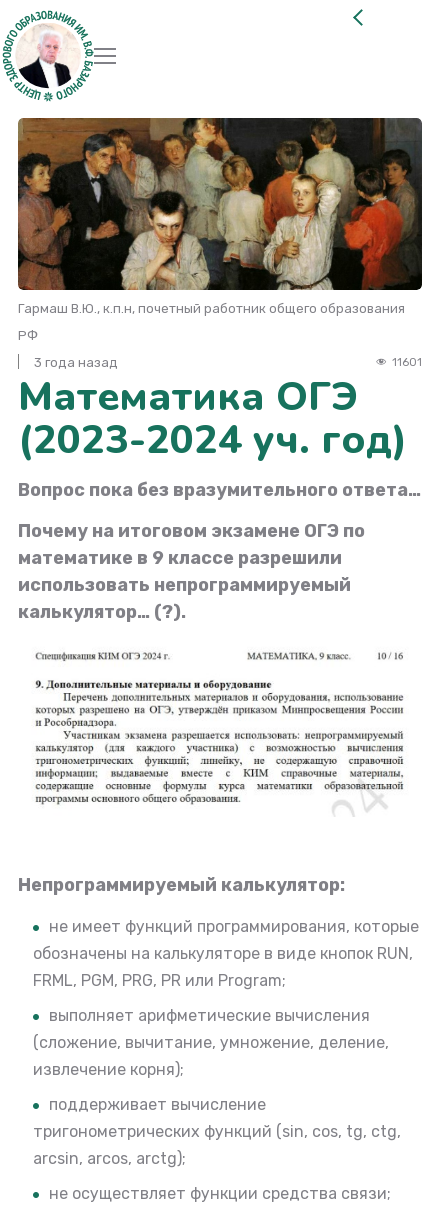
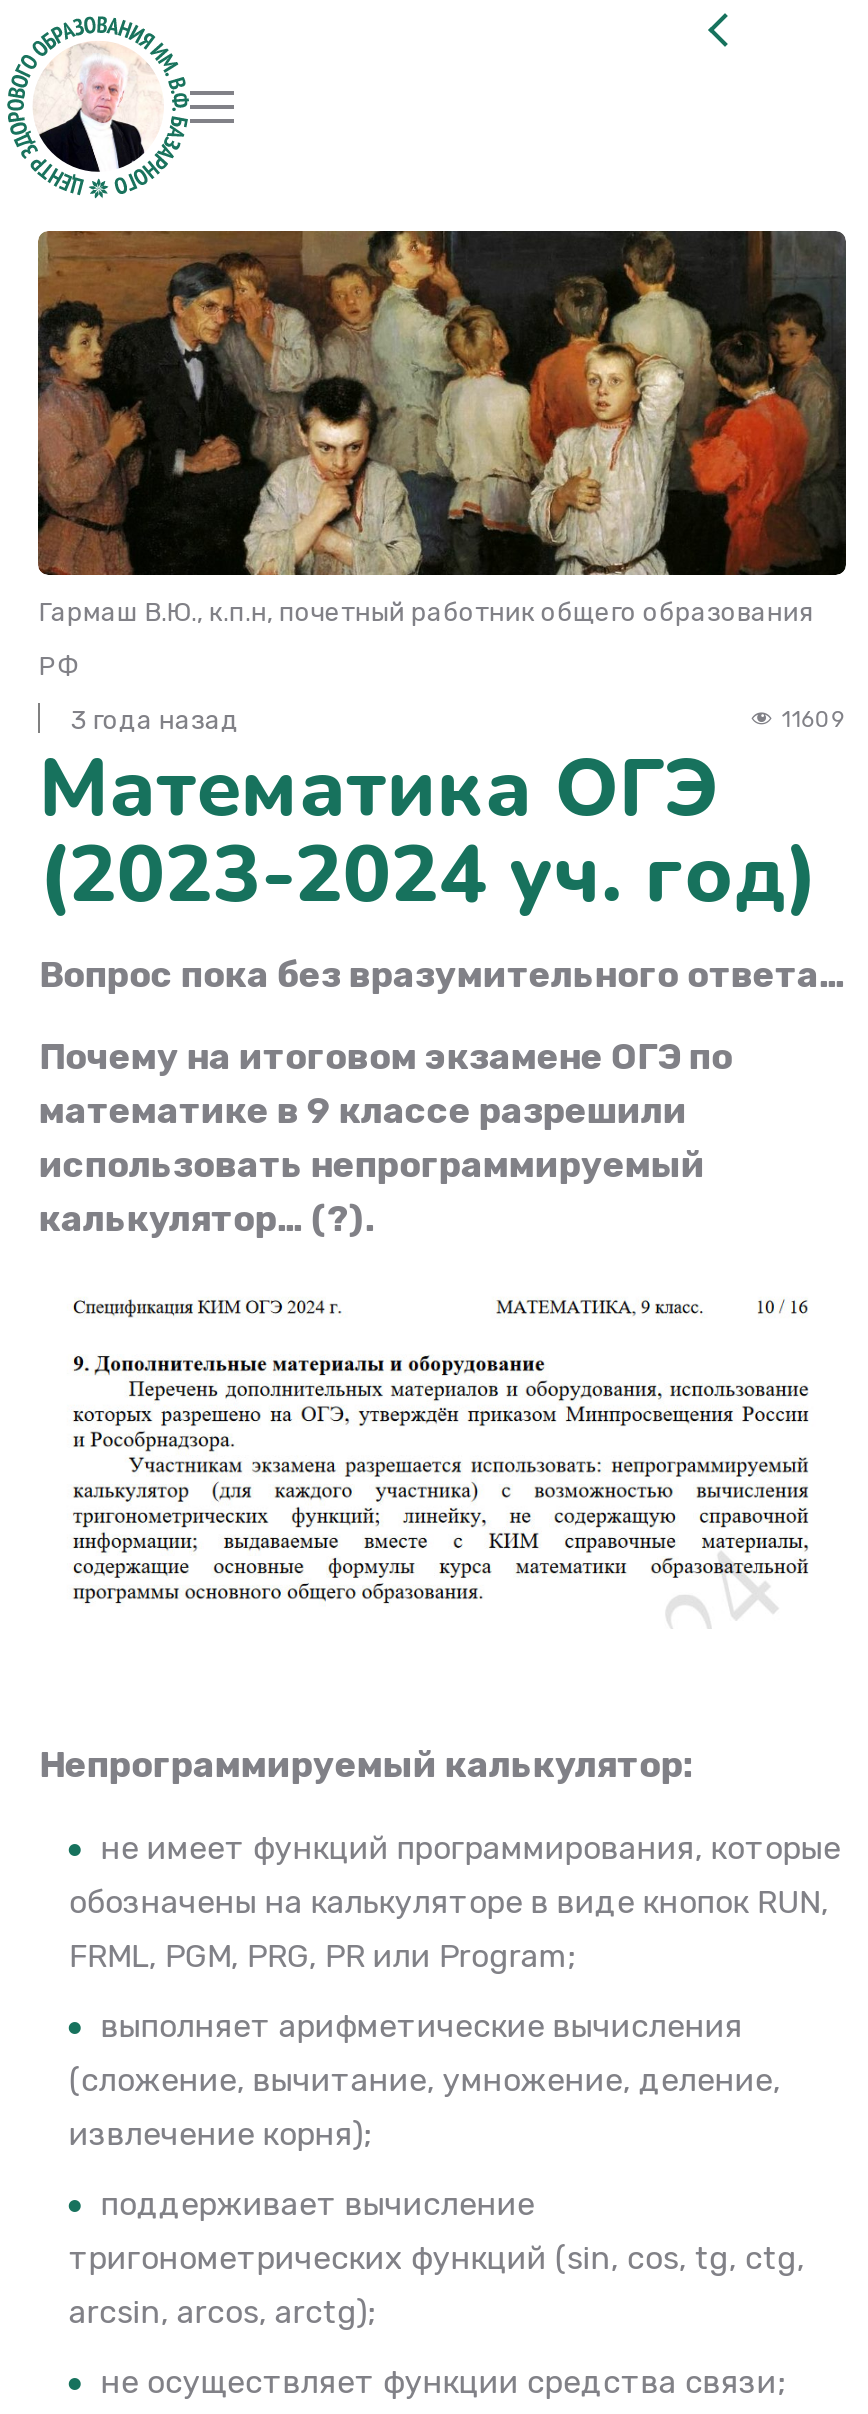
- 11601
+ 11609
